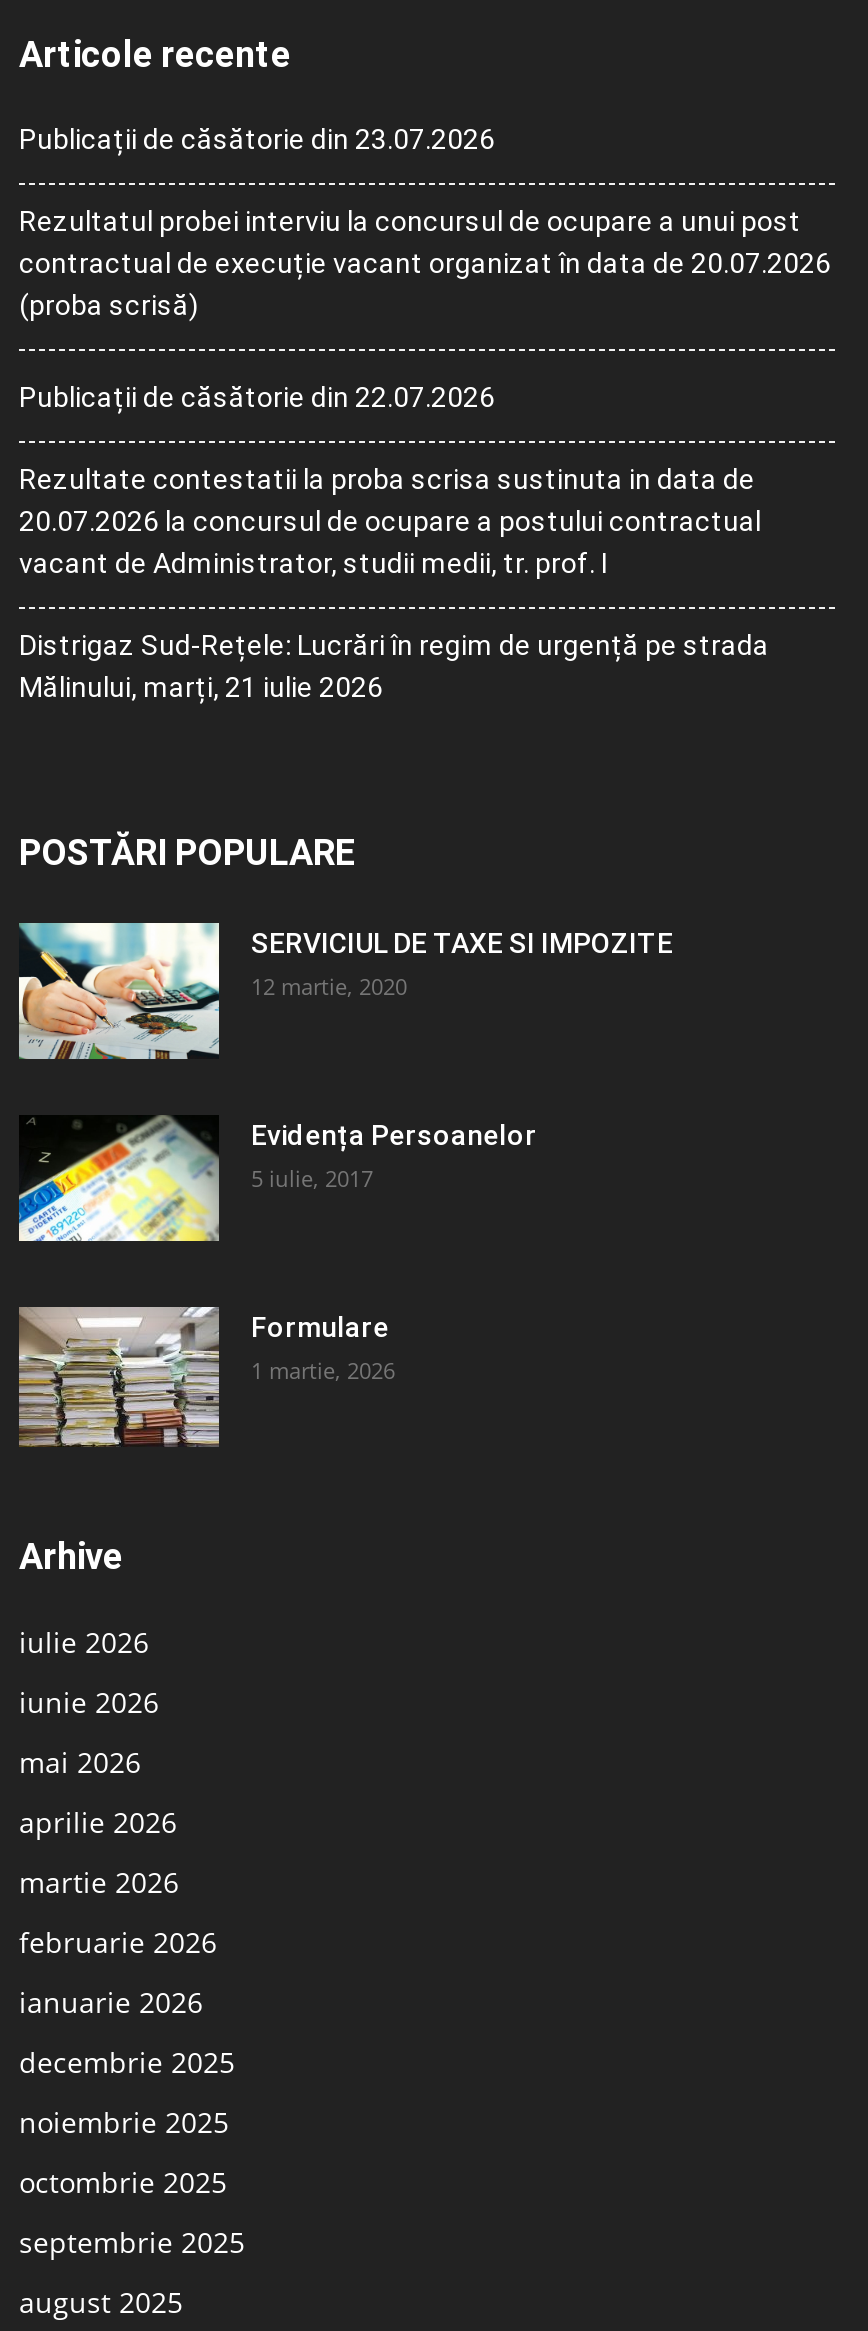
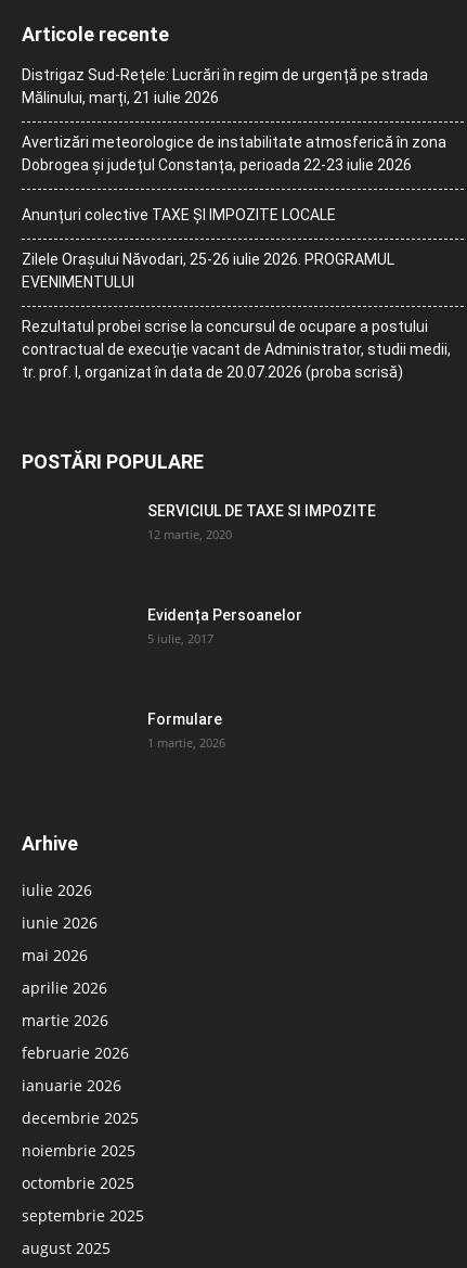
- Publicații de căsătorie din 23.07.2026
- Rezultatul probei interviu la concursul de ocupare a unui post
- contractual de execuție vacant organizat în data de 20.07.2026
- (proba scrisă)
- Publicații de căsătorie din 22.07.2026
- Rezultate contestatii la proba scrisa sustinuta in data de
- 20.07.2026 la concursul de ocupare a postului contractual
- vacant de Administrator, studii medii, tr. prof. I

moved up: Distrigaz Sud-Rețele: Lucrări în regim de urgență pe strada | Mălinului, marți, 21 iulie 2026

+ Avertizări meteorologice de instabilitate atmosferică în zona
+ Dobrogea și județul Constanța, perioada 22-23 iulie 2026
+ Anunțuri colective TAXE ȘI IMPOZITE LOCALE
+ Zilele Orașului Năvodari, 25-26 iulie 2026. PROGRAMUL
+ EVENIMENTULUI
+ Rezultatul probei scrise la concursul de ocupare a postului
+ contractual de execuție vacant de Administrator, studii medii,
+ tr. prof. I, organizat în data de 20.07.2026 (proba scrisă)

- [image]

- [image]

- [image]
